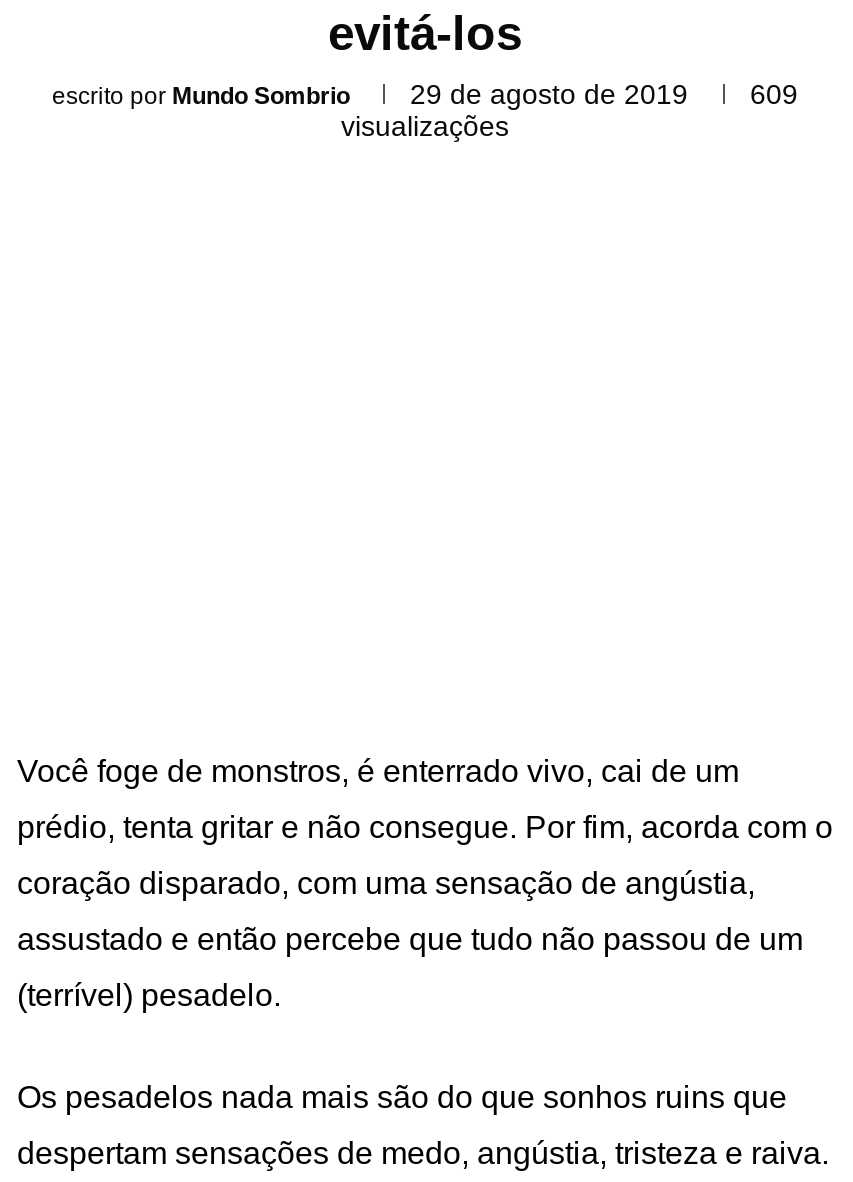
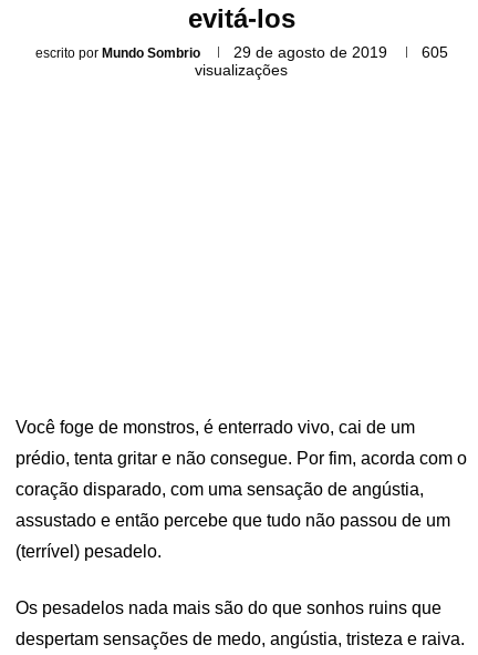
- 29 de agosto de 2019 609
+ 29 de agosto de 2019 605
